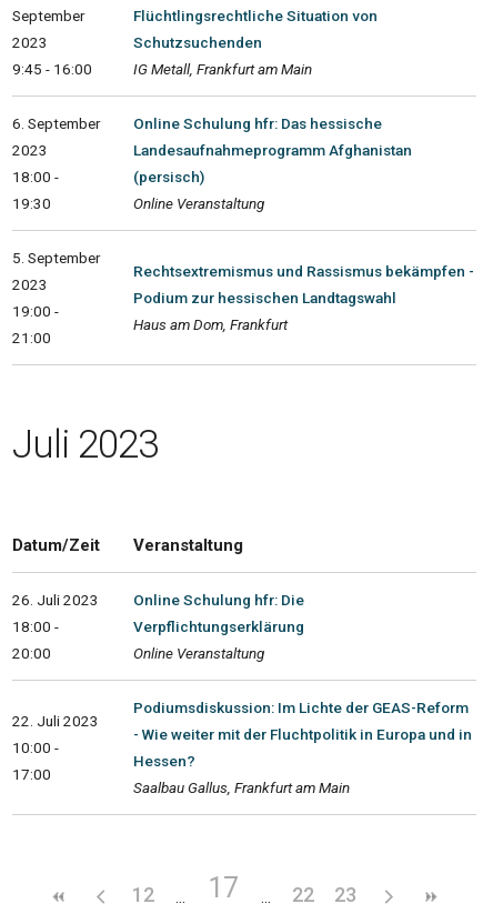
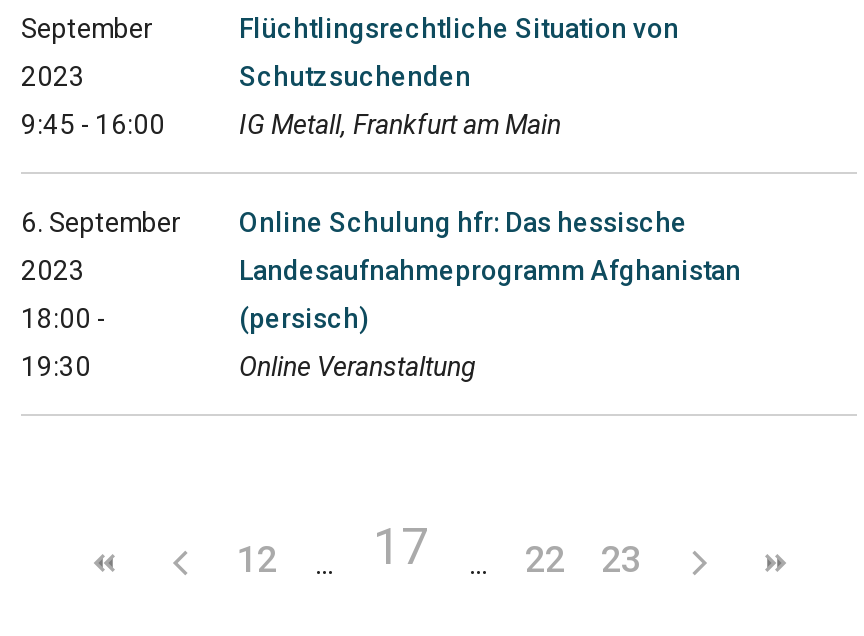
- 5. September
- 2023
- 19:00 -
- 21:00

- Rechtsextremismus und Rassismus bekämpfen -
- Podium zur hessischen Landtagswahl
- Haus am Dom, Frankfurt
- Juli 2023
- Datum/Zeit
- Veranstaltung
- 26. Juli 2023
- 18:00 -
- 20:00

- Online Schulung hfr: Die
- Verpflichtungserklärung
- Online Veranstaltung

- Podiumsdiskussion: Im Lichte der GEAS-Reform
- - Wie weiter mit der Fluchtpolitik in Europa und in
- Hessen?
- Saalbau Gallus, Frankfurt am Main

- 22. Juli 2023
- 10:00 -
- 17:00
